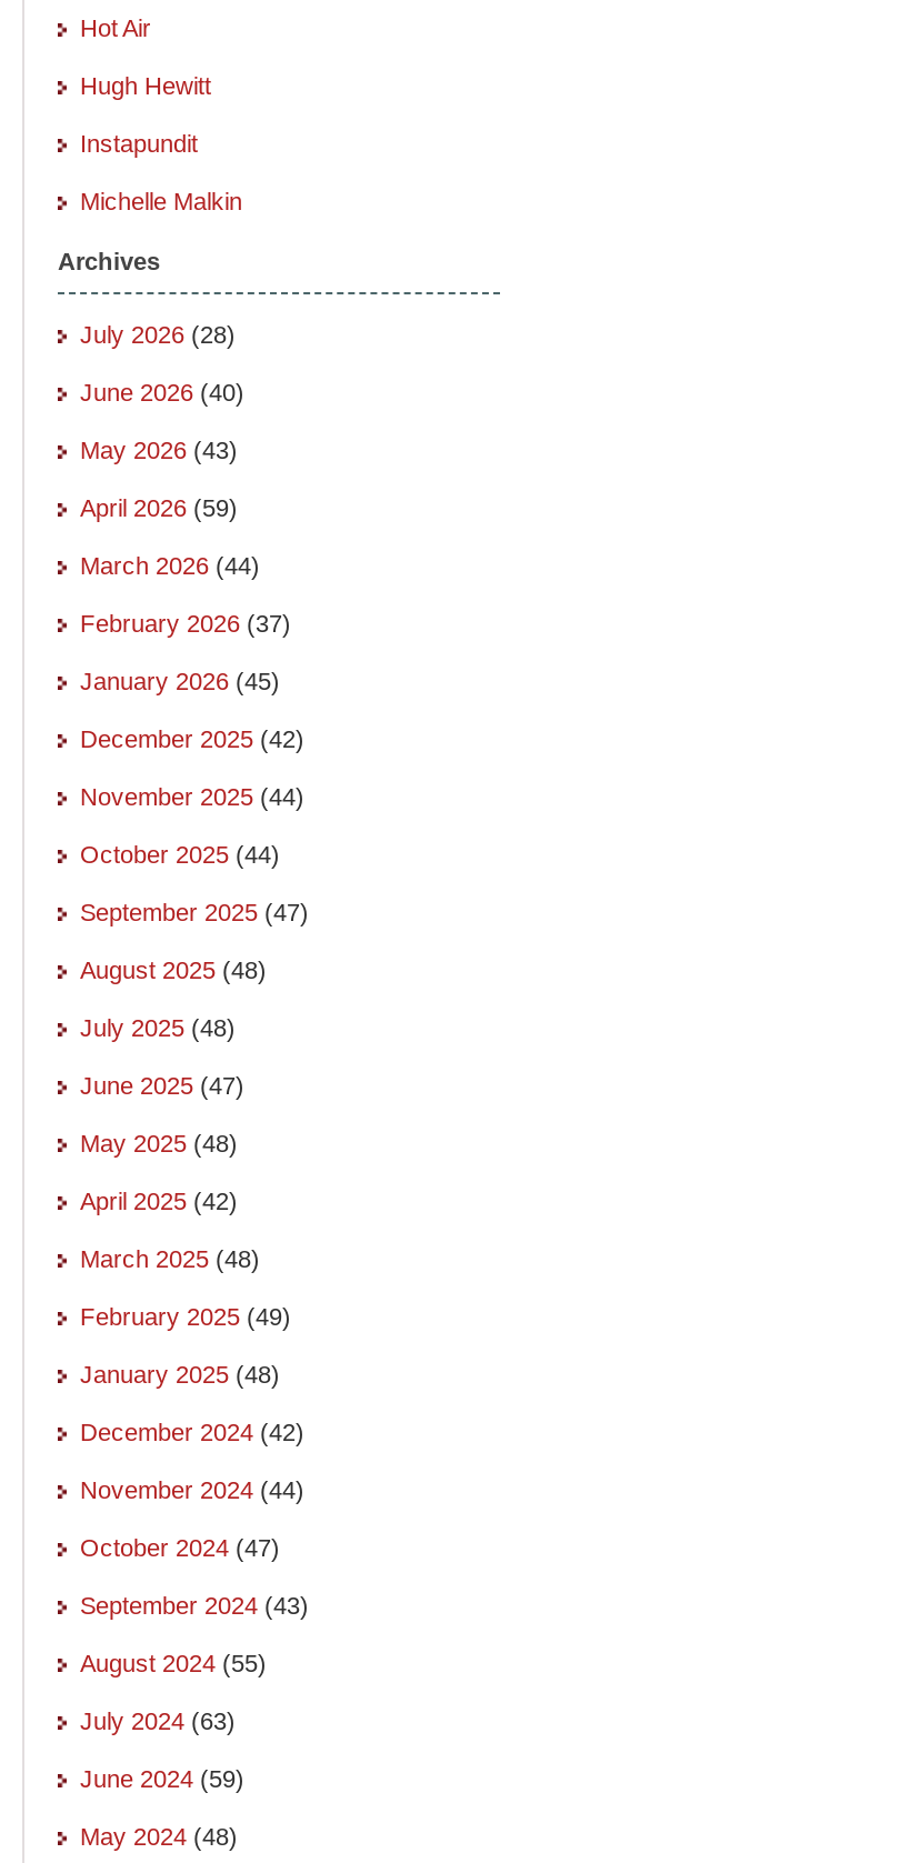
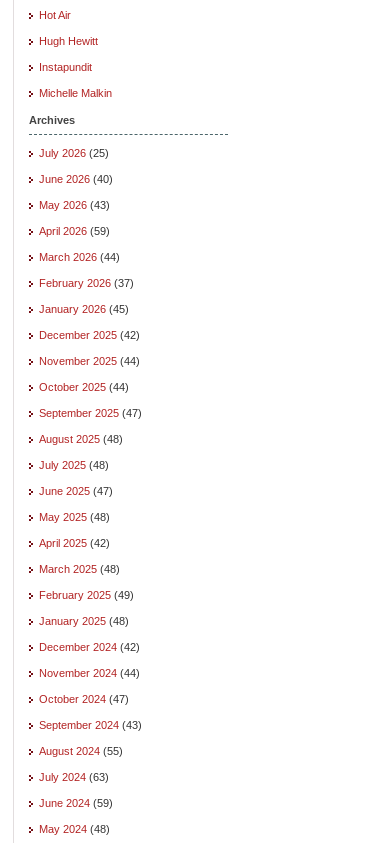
- July 2026 (28)
+ July 2026 (25)
